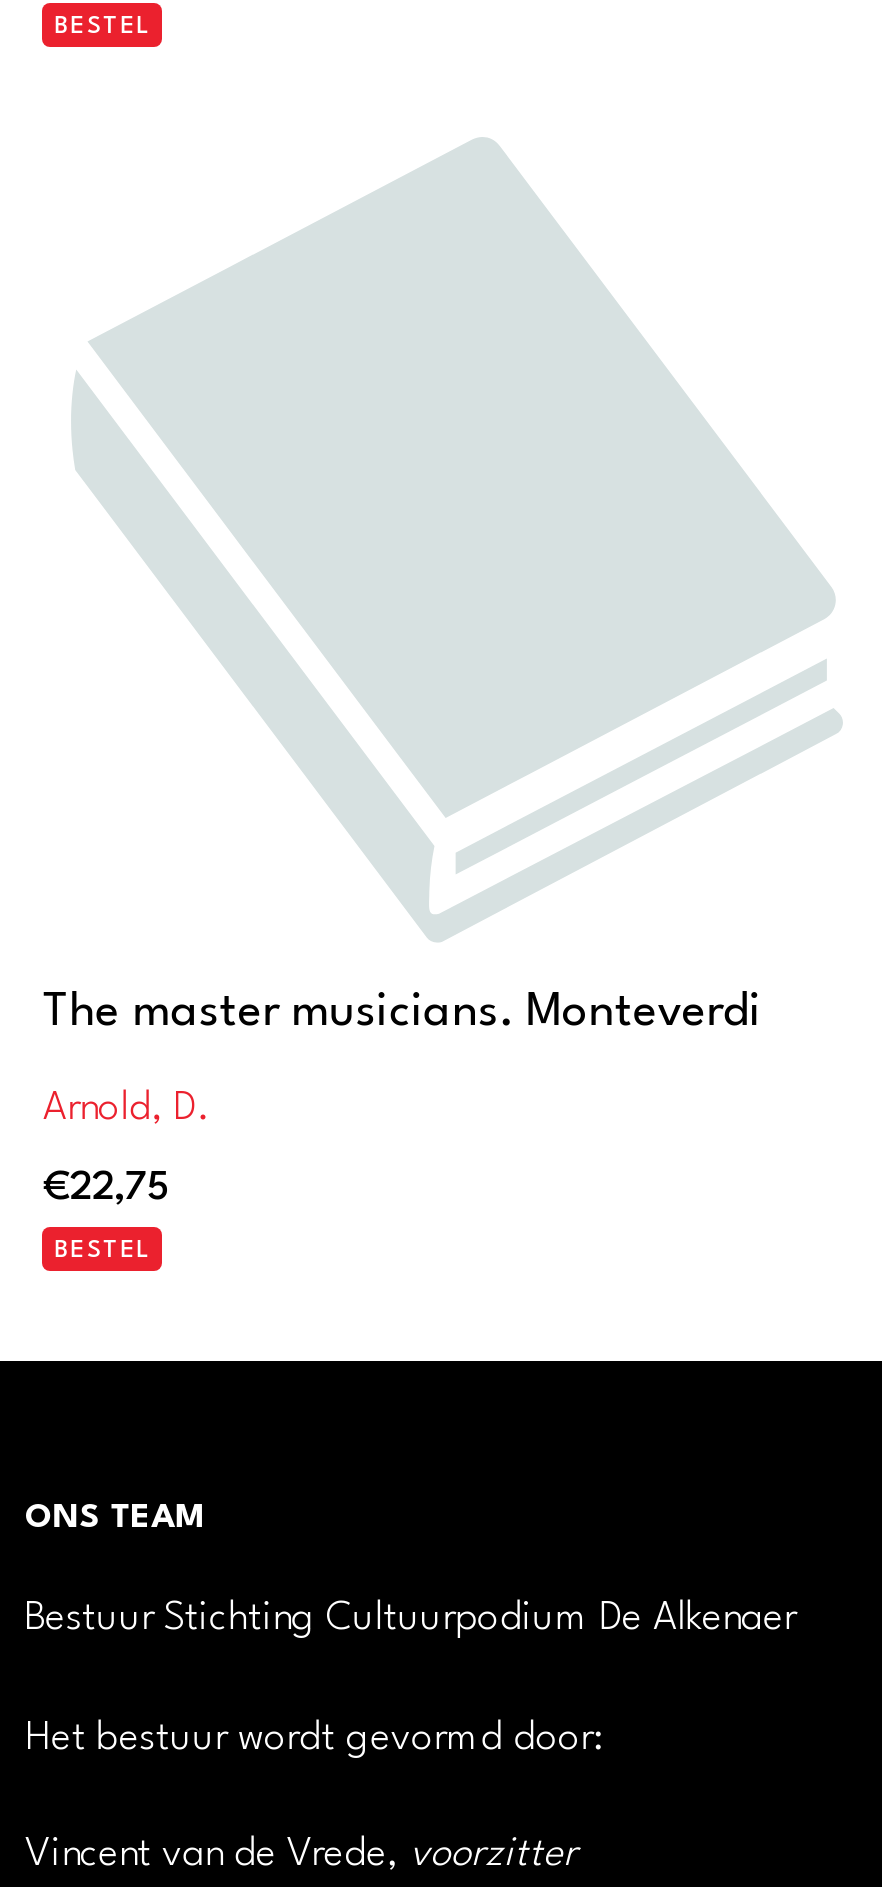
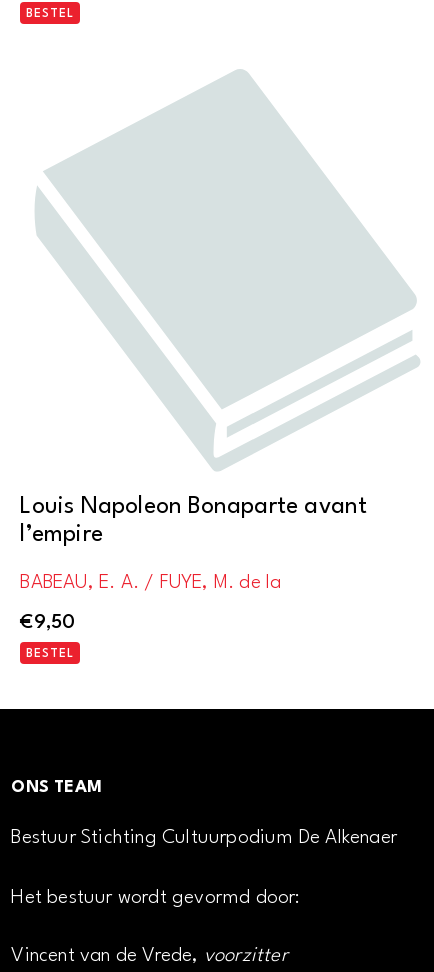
- The master musicians. Monteverdi
+ Louis Napoleon Bonaparte avant
+ l’empire

- Arnold, D.
+ BABEAU, E. A. / FUYE, M. de la

- €22,75
+ €9,50
